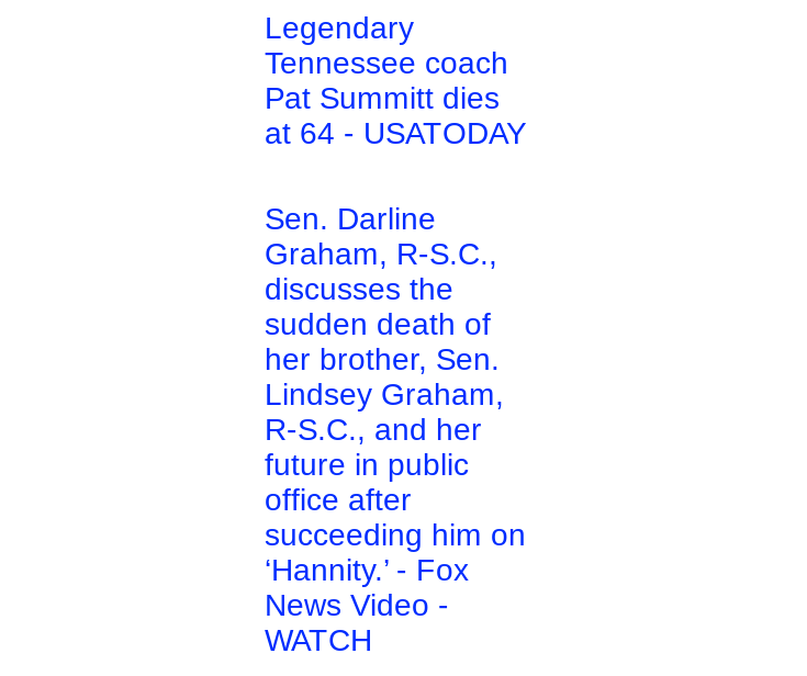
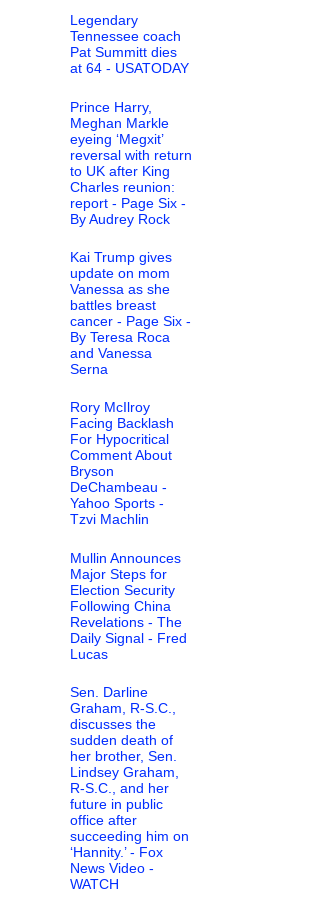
+ Prince Harry,
+ Meghan Markle
+ eyeing ‘Megxit’
+ reversal with return
+ to UK after King
+ Charles reunion:
+ report - Page Six -
+ By Audrey Rock
+ Kai Trump gives
+ update on mom
+ Vanessa as she
+ battles breast
+ cancer - Page Six -
+ By Teresa Roca
+ and Vanessa
+ Serna
+ Rory McIlroy
+ Facing Backlash
+ For Hypocritical
+ Comment About
+ Bryson
+ DeChambeau -
+ Yahoo Sports -
+ Tzvi Machlin
+ Mullin Announces
+ Major Steps for
+ Election Security
+ Following China
+ Revelations - The
+ Daily Signal - Fred
+ Lucas
